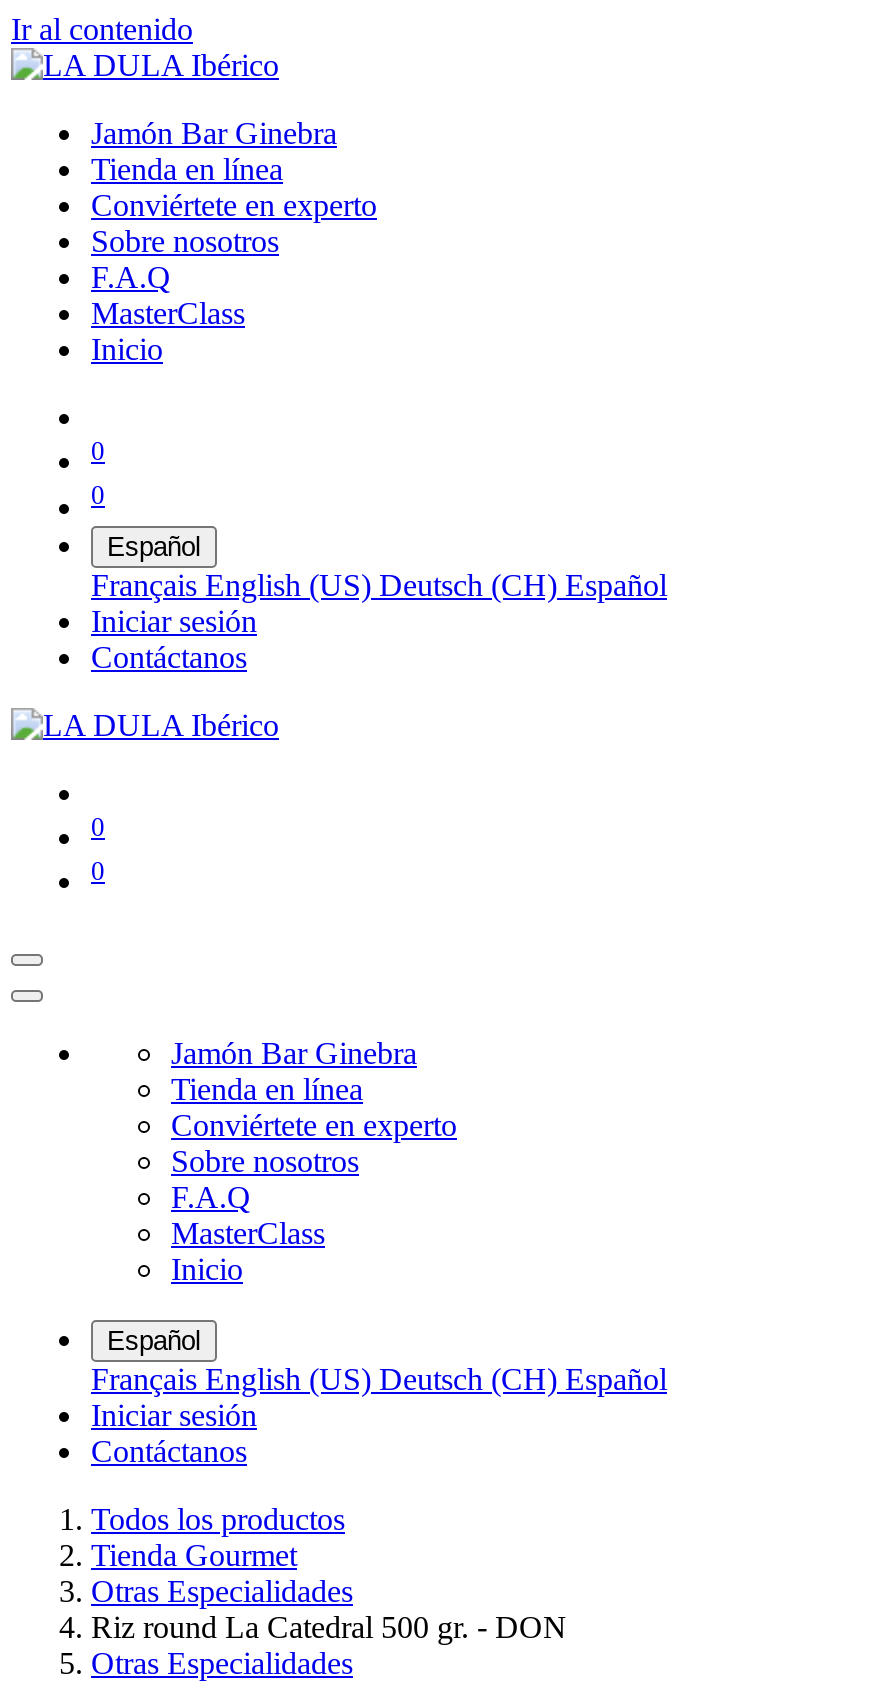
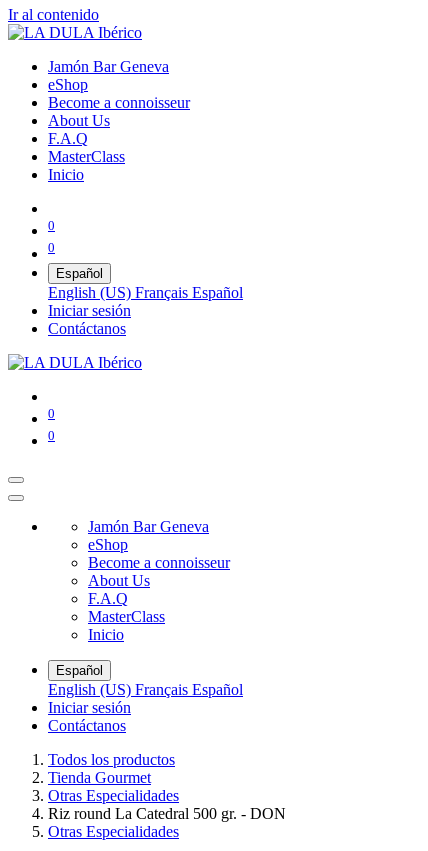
- Jamón Bar Ginebra
- Tienda en línea
- Conviértete en experto
- Sobre nosotros
+ Jamón Bar Geneva
+ eShop
+ Become a connoisseur
+ About Us

- Français English (US) Deutsch (CH) Español
+ English (US) Français Español

- Jamón Bar Ginebra
- Tienda en línea
- Conviértete en experto
- Sobre nosotros
+ Jamón Bar Geneva
+ eShop
+ Become a connoisseur
+ About Us

- Français English (US) Deutsch (CH) Español
+ English (US) Français Español
